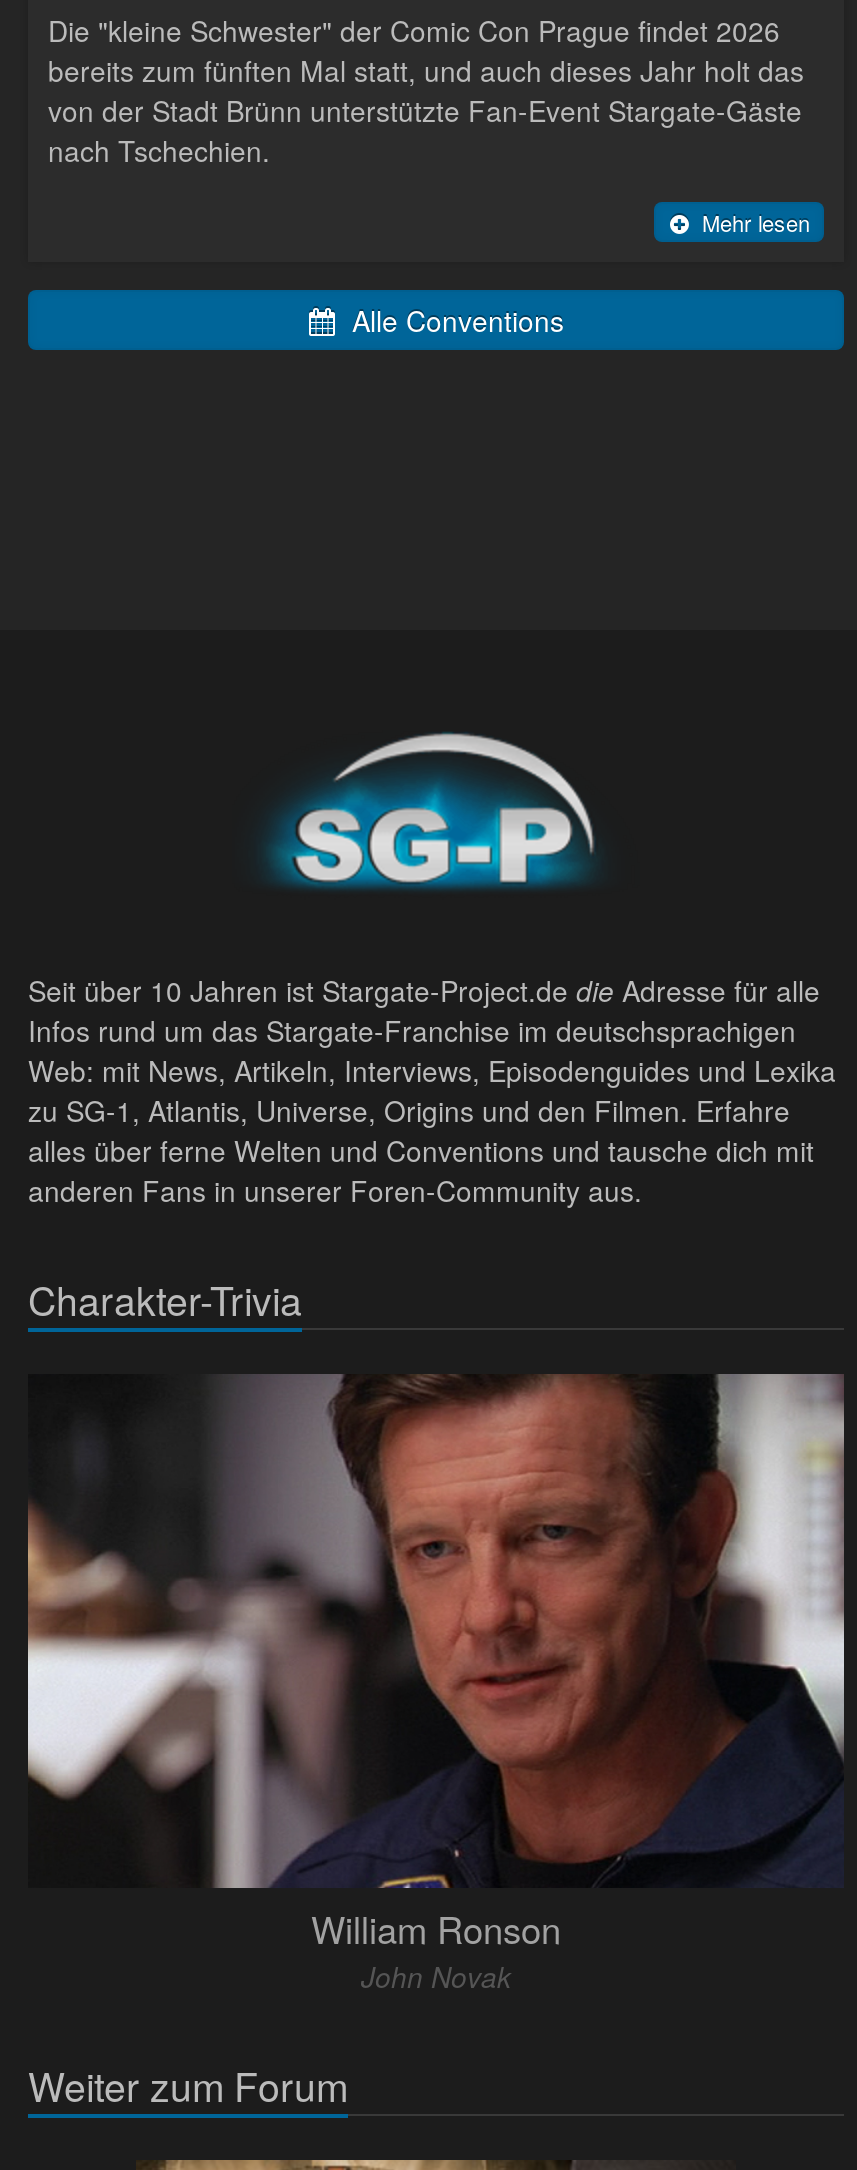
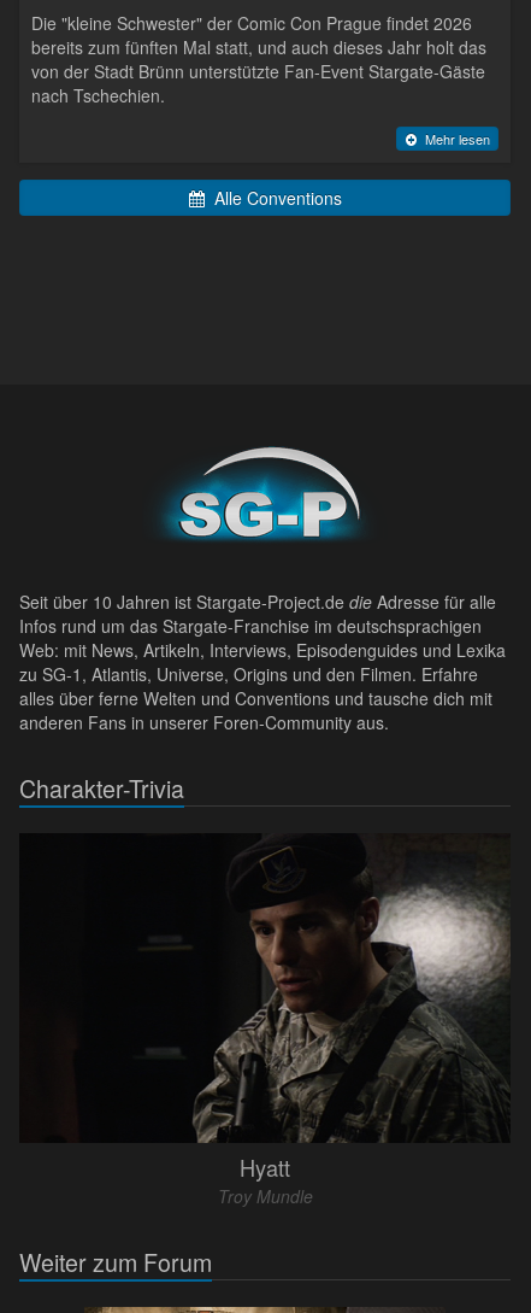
- [image]
- William Ronson
- John Novak
+ [image]
+ Hyatt
+ Troy Mundle
